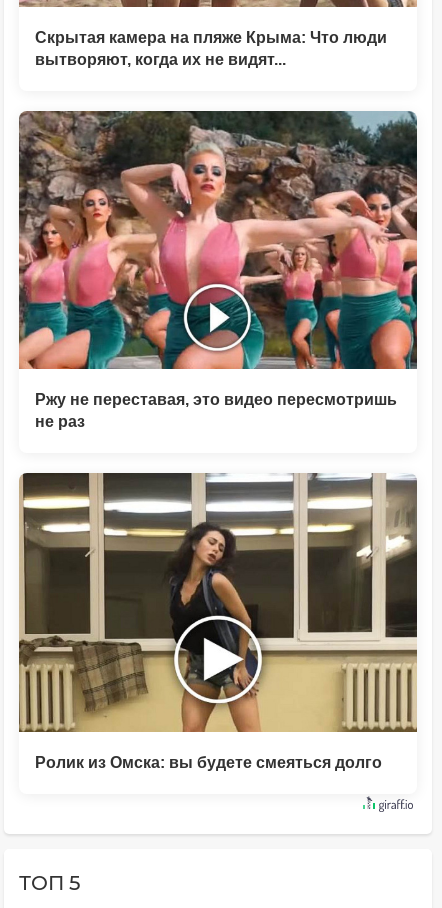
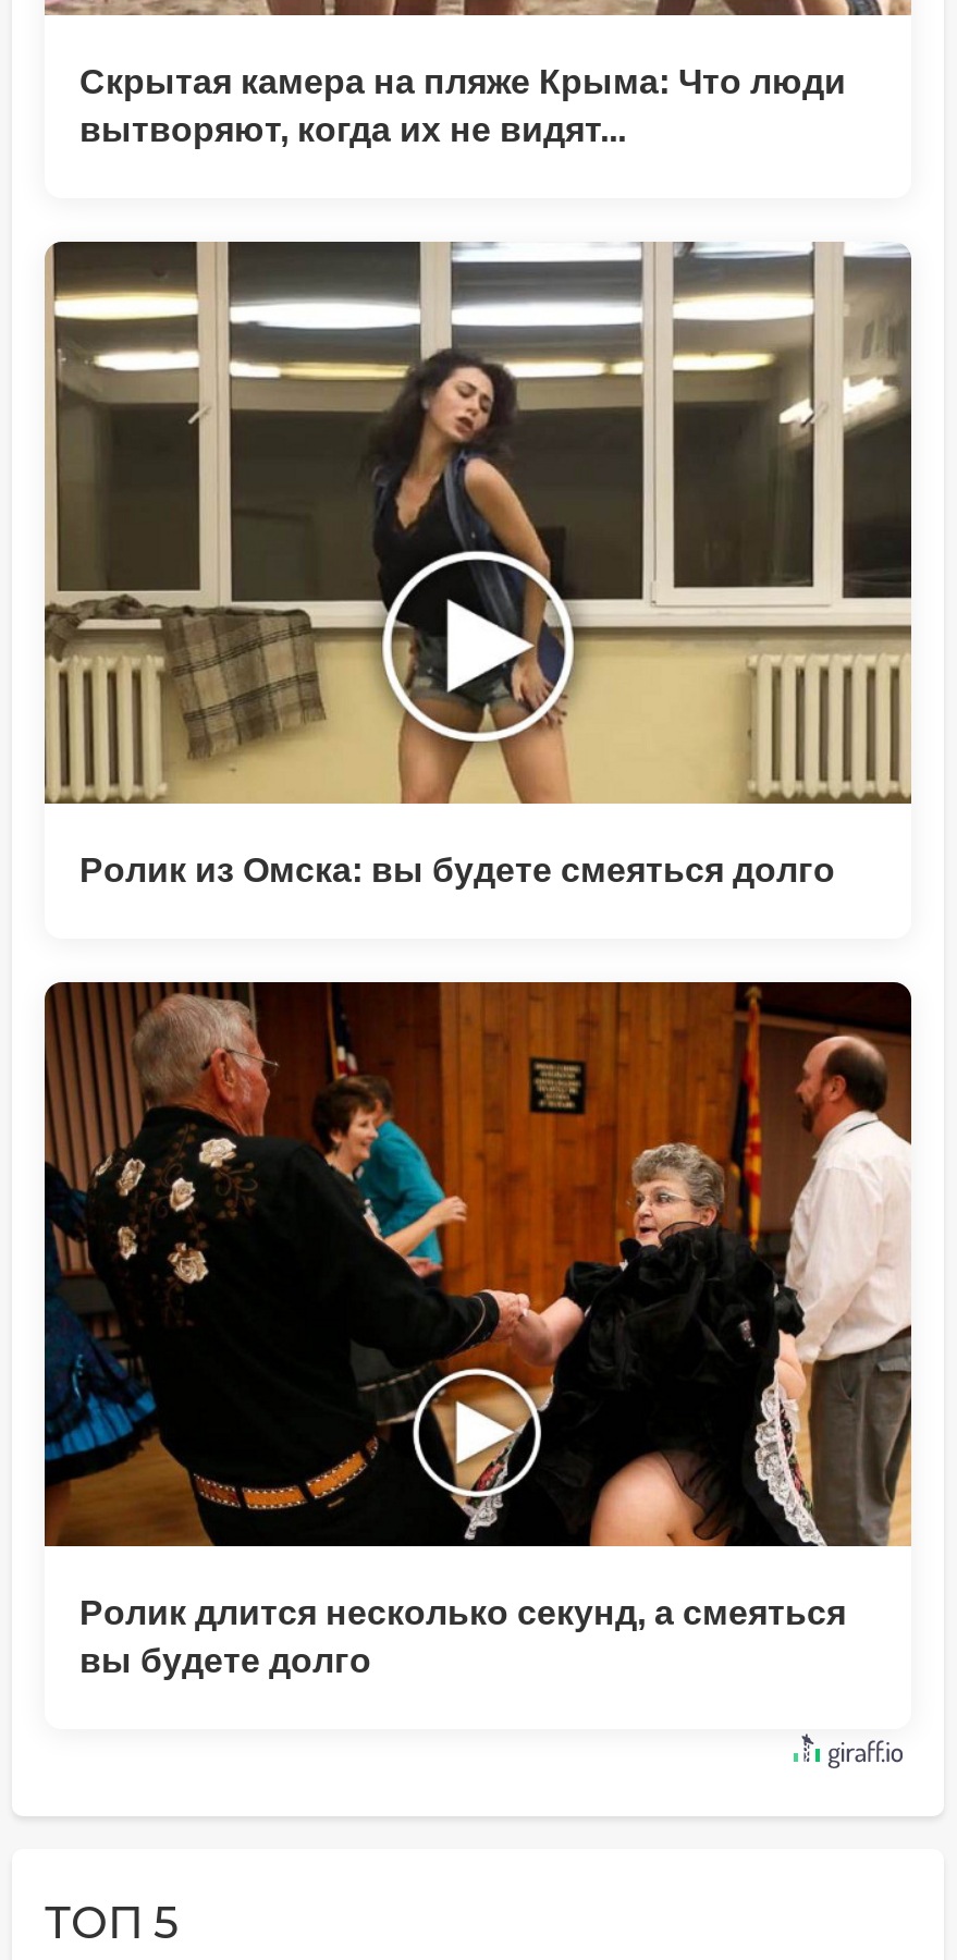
- [image]
- Ржу не переставая, это видео пересмотришь
- не раз

moved up: [image] | Ролик из Омска: вы будете смеяться долго

+ [image]
+ Ролик длится несколько секунд, а смеяться
+ вы будете долго
